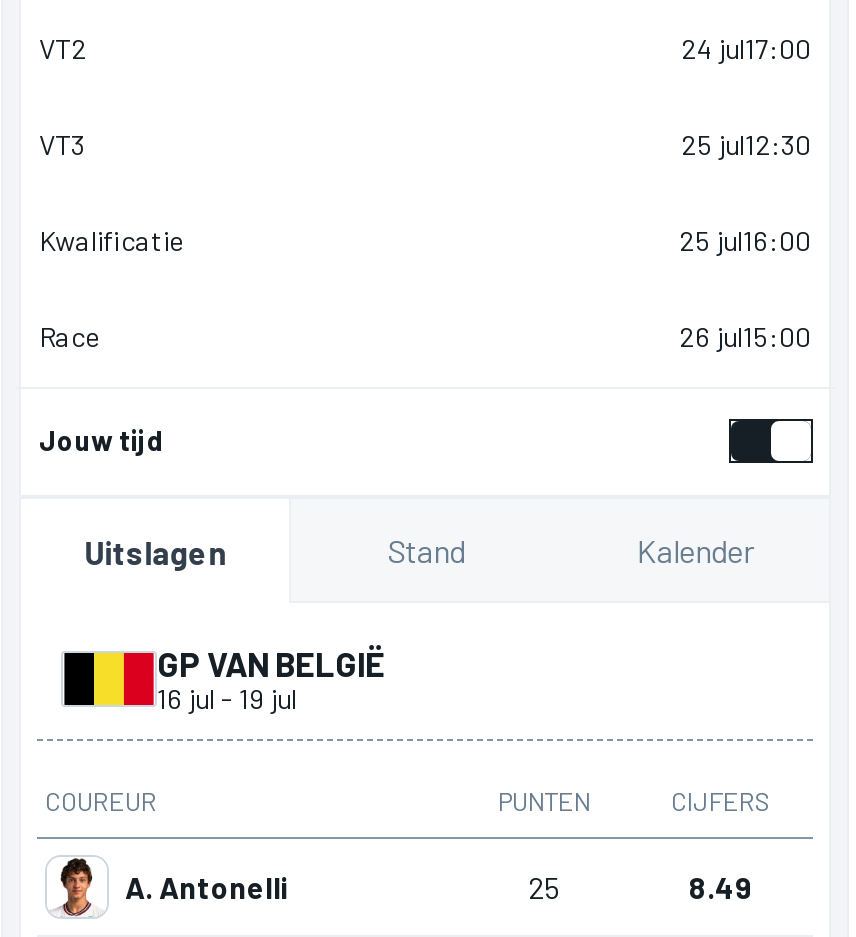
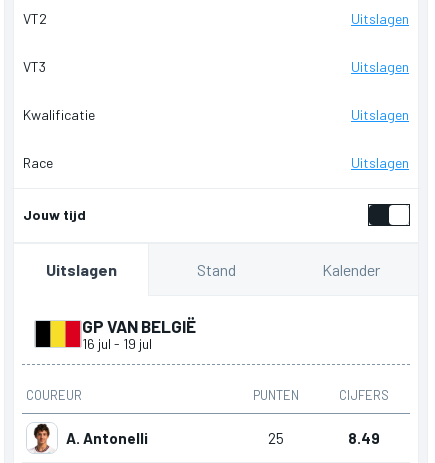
- 24 jul17:00
+ Uitslagen

- 25 jul12:30
+ Uitslagen

- 25 jul16:00
+ Uitslagen

- 26 jul15:00
+ Uitslagen
